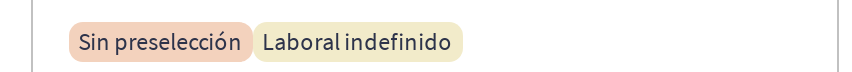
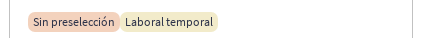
- Laboral indefinido
+ Laboral temporal
